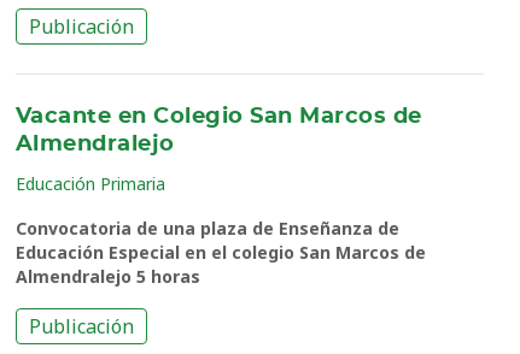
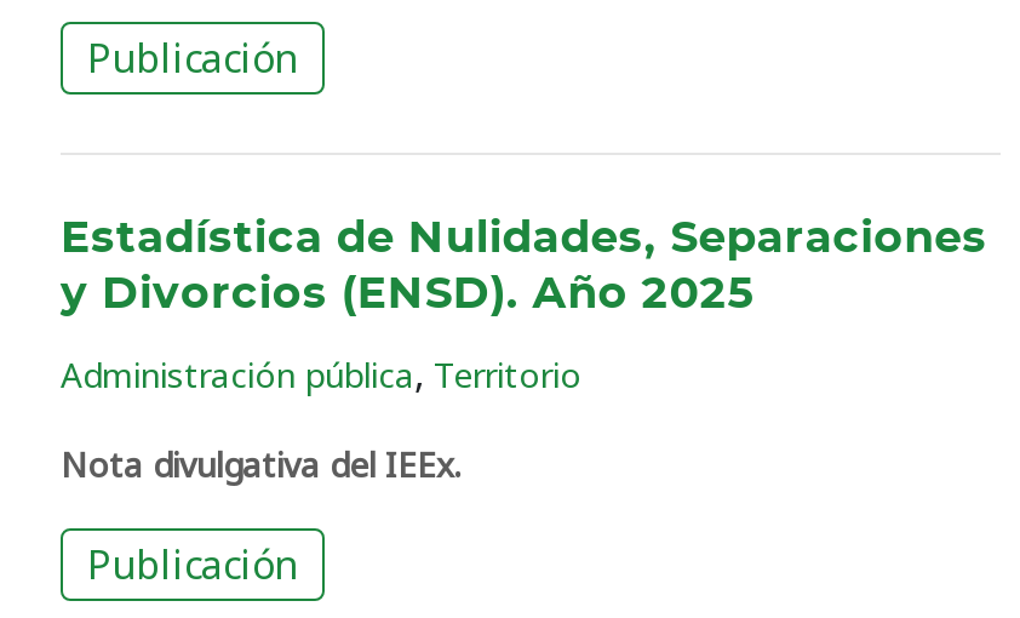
- Vacante en Colegio San Marcos de
- Almendralejo
+ Estadística de Nulidades, Separaciones
+ y Divorcios (ENSD). Año 2025

- Educación Primaria
+ Administración pública, Territorio

- Convocatoria de una plaza de Enseñanza de
- Educación Especial en el colegio San Marcos de
- Almendralejo 5 horas
+ Nota divulgativa del IEEx.
